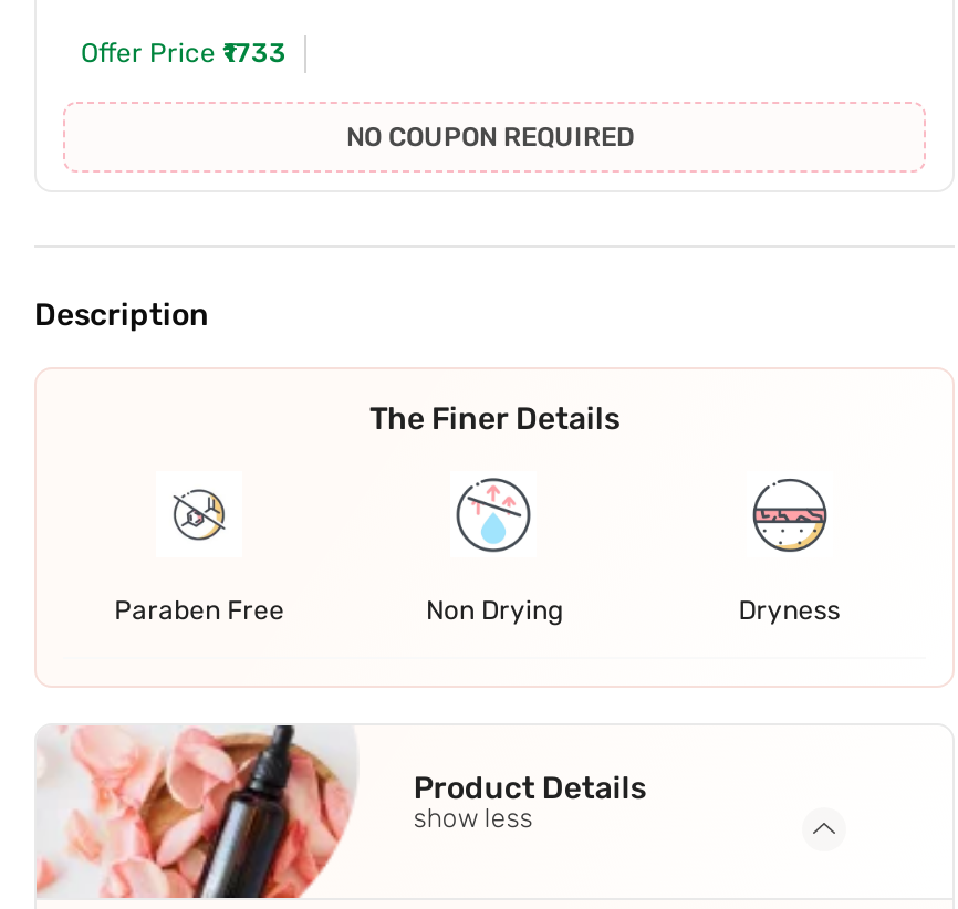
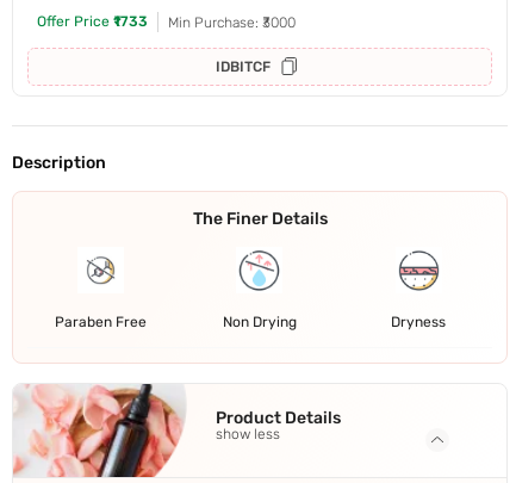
- NO COUPON REQUIRED
+ Min Purchase: ₹3000
+ IDBITCF
